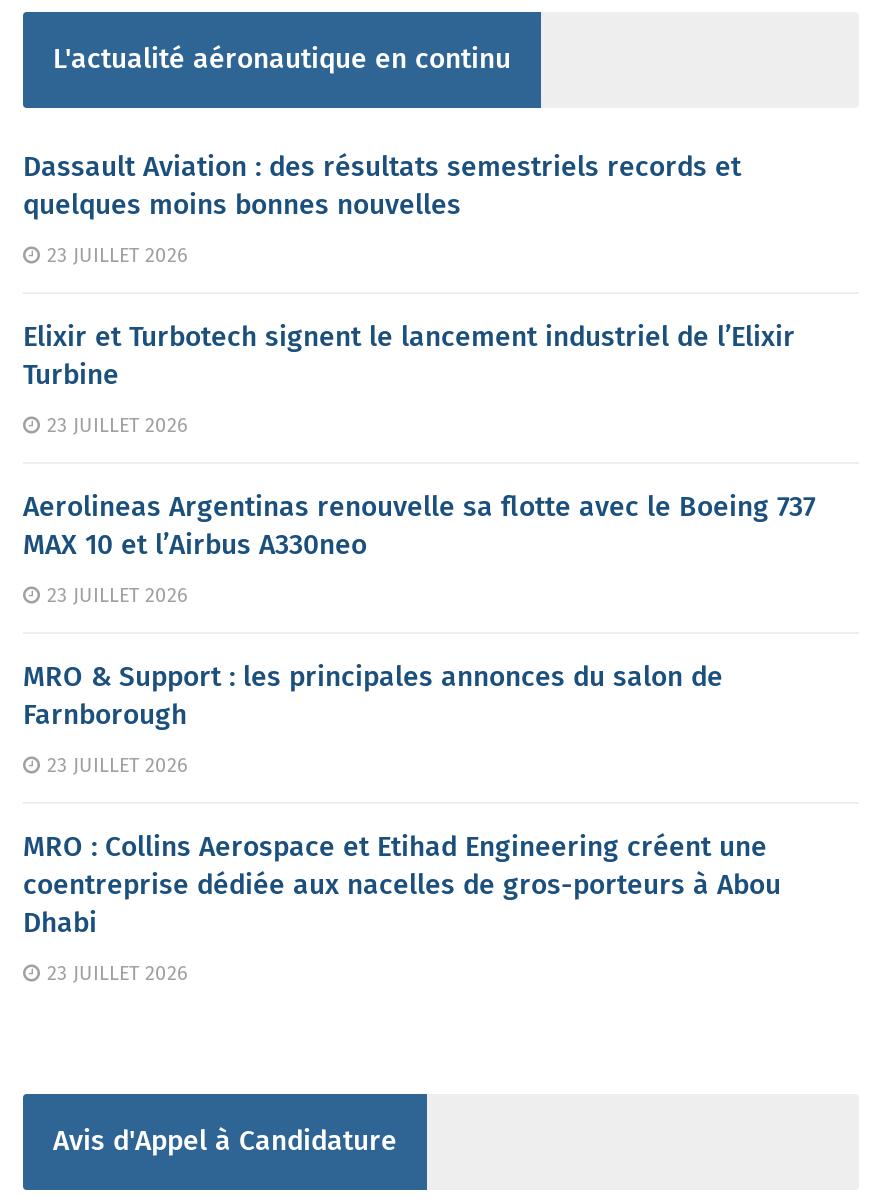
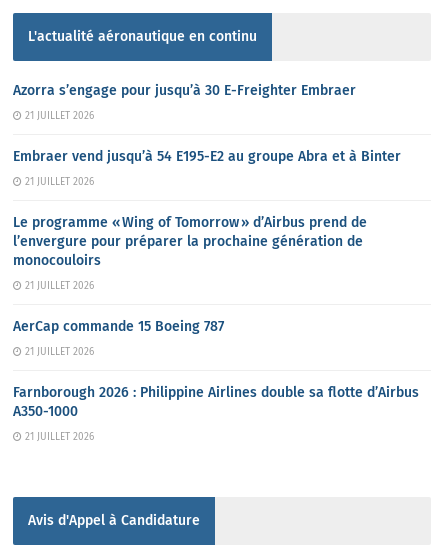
- Dassault Aviation : des résultats semestriels records et
- quelques moins bonnes nouvelles
+ Azorra s’engage pour jusqu’à 30 E-Freighter Embraer

- 23 JUILLET 2026
+ 21 JUILLET 2026

- Elixir et Turbotech signent le lancement industriel de l’Elixir
- Turbine
+ Embraer vend jusqu’à 54 E195-E2 au groupe Abra et à Binter

- 23 JUILLET 2026
+ 21 JUILLET 2026

- Aerolineas Argentinas renouvelle sa flotte avec le Boeing 737
- MAX 10 et l’Airbus A330neo
+ Le programme « Wing of Tomorrow » d’Airbus prend de
+ l’envergure pour préparer la prochaine génération de
+ monocouloirs

- 23 JUILLET 2026
+ 21 JUILLET 2026

- MRO & Support : les principales annonces du salon de
- Farnborough
+ AerCap commande 15 Boeing 787

- 23 JUILLET 2026
+ 21 JUILLET 2026

- MRO : Collins Aerospace et Etihad Engineering créent une
- coentreprise dédiée aux nacelles de gros-porteurs à Abou
- Dhabi
+ Farnborough 2026 : Philippine Airlines double sa flotte d’Airbus
+ A350-1000

- 23 JUILLET 2026
+ 21 JUILLET 2026
